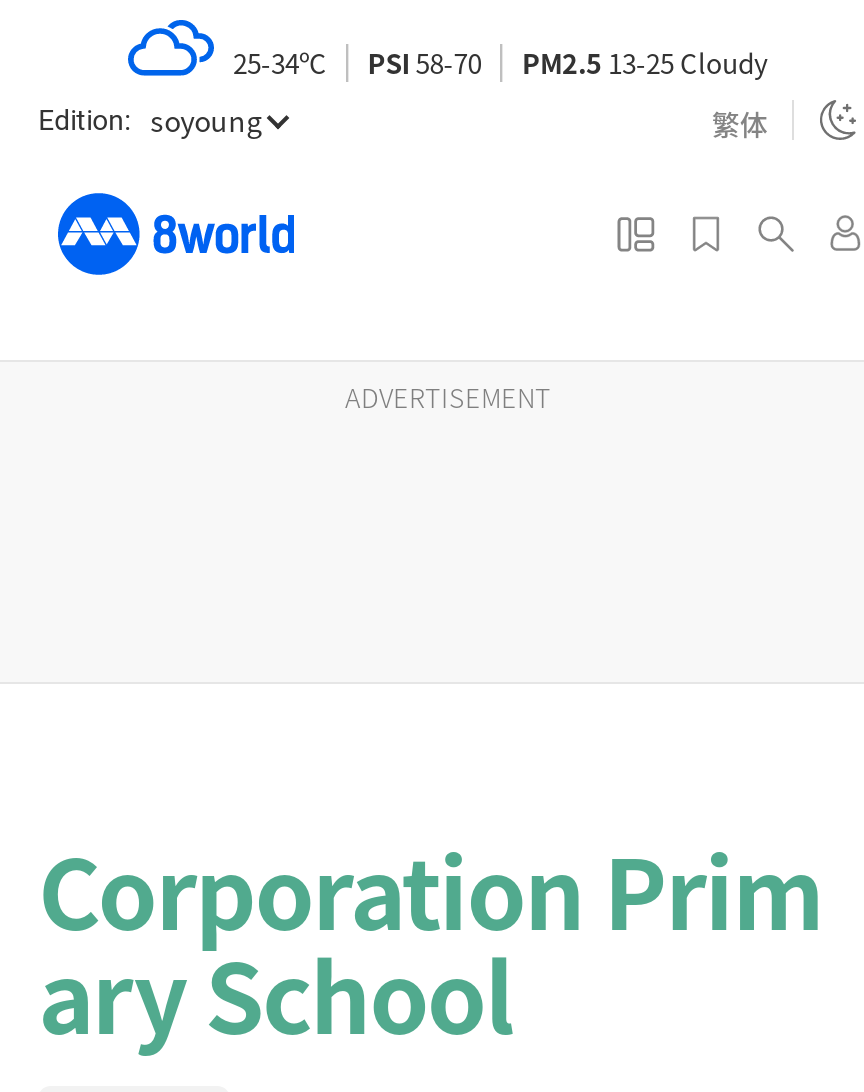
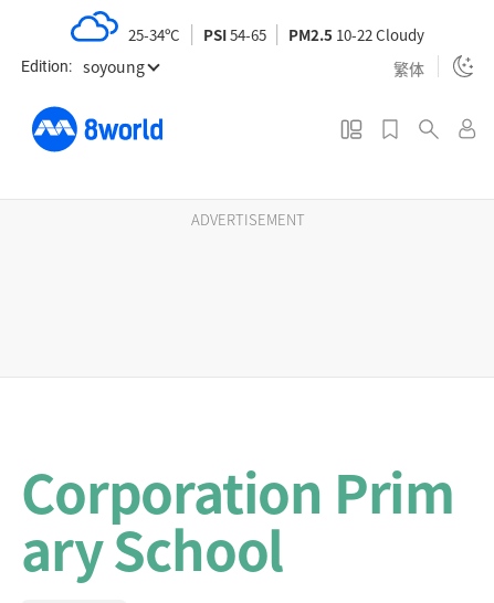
- PSI 58-70
+ PSI 54-65

- PM2.5 13-25 Cloudy
+ PM2.5 10-22 Cloudy
